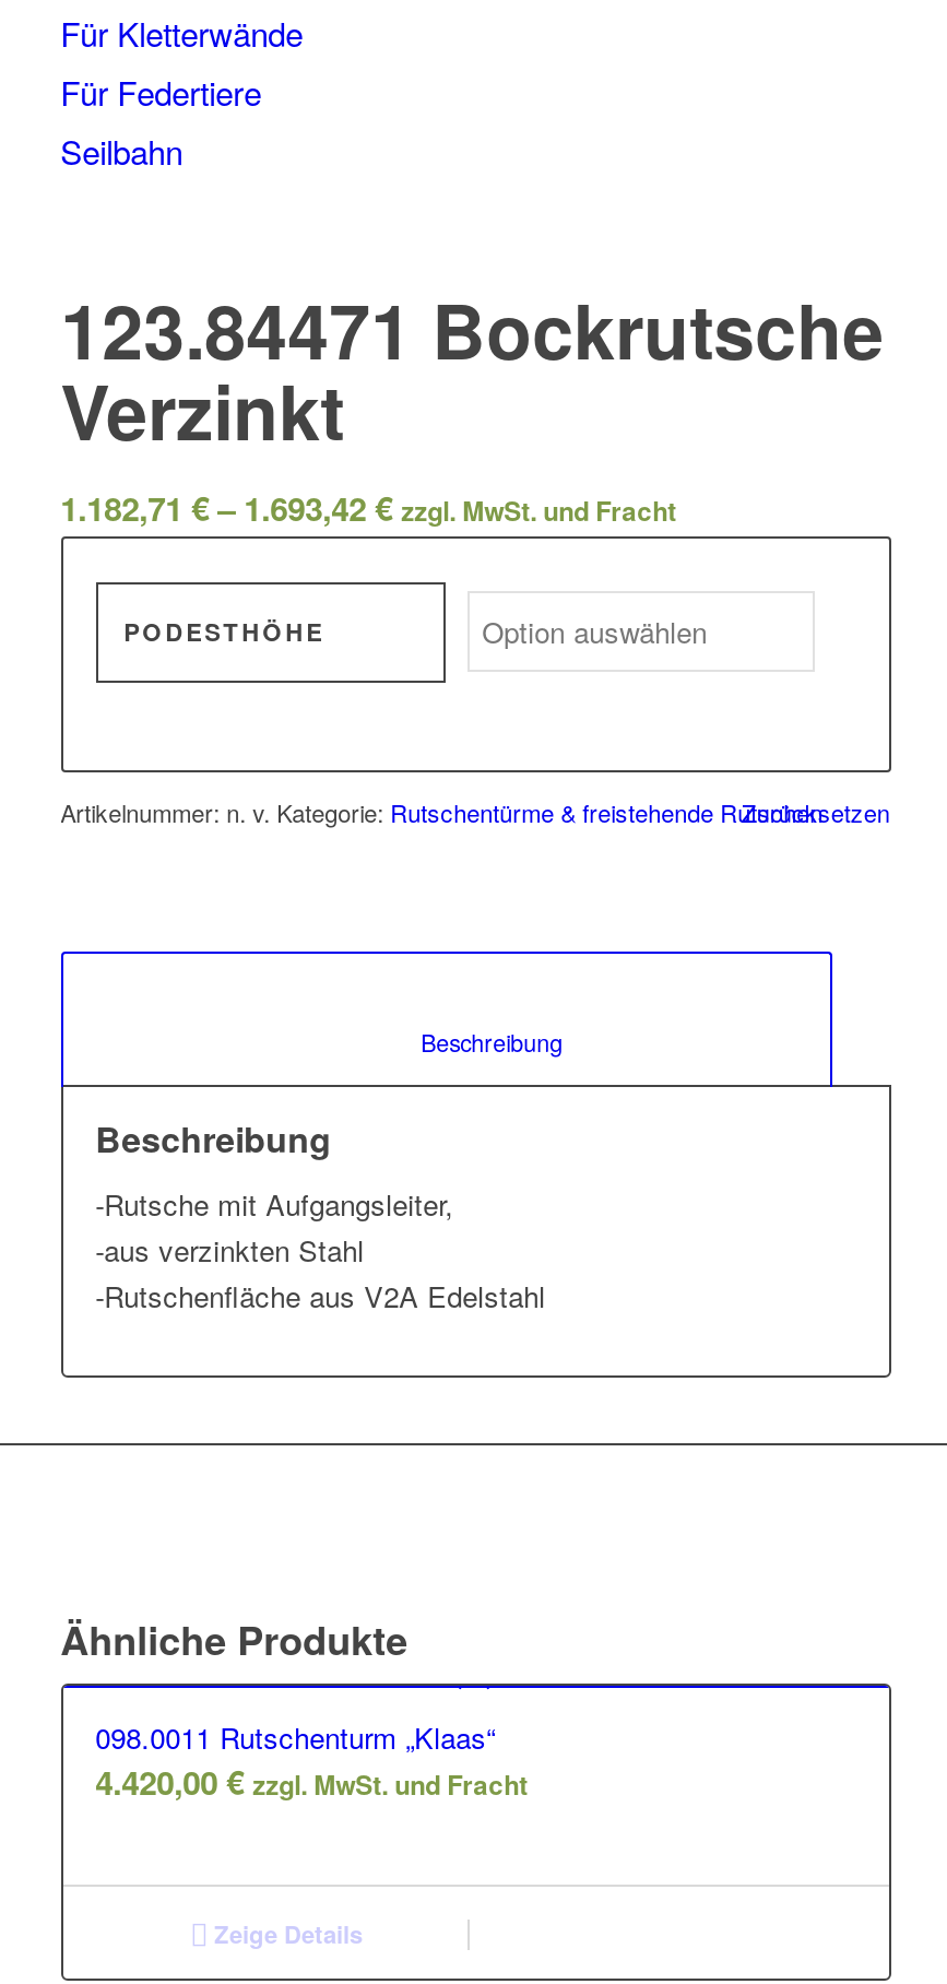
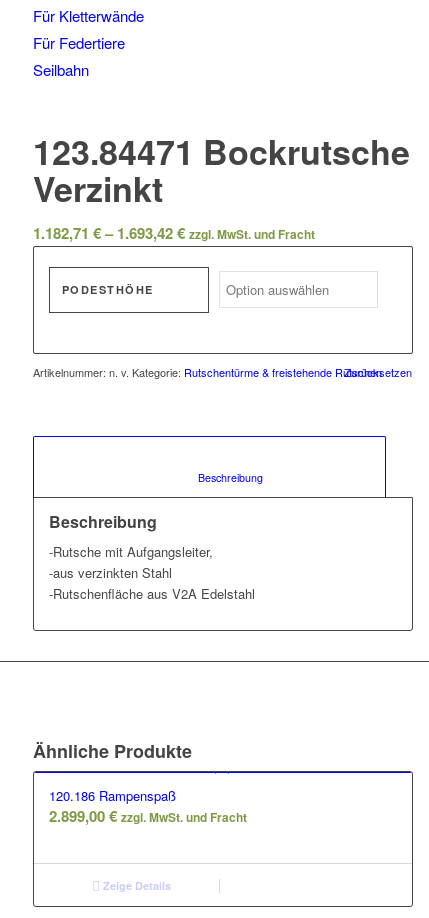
- 098.0011 Rutschenturm „Klaas“
- 4.420,00 € zzgl. MwSt. und Fracht
+ 120.186 Rampenspaß
+ 2.899,00 € zzgl. MwSt. und Fracht
